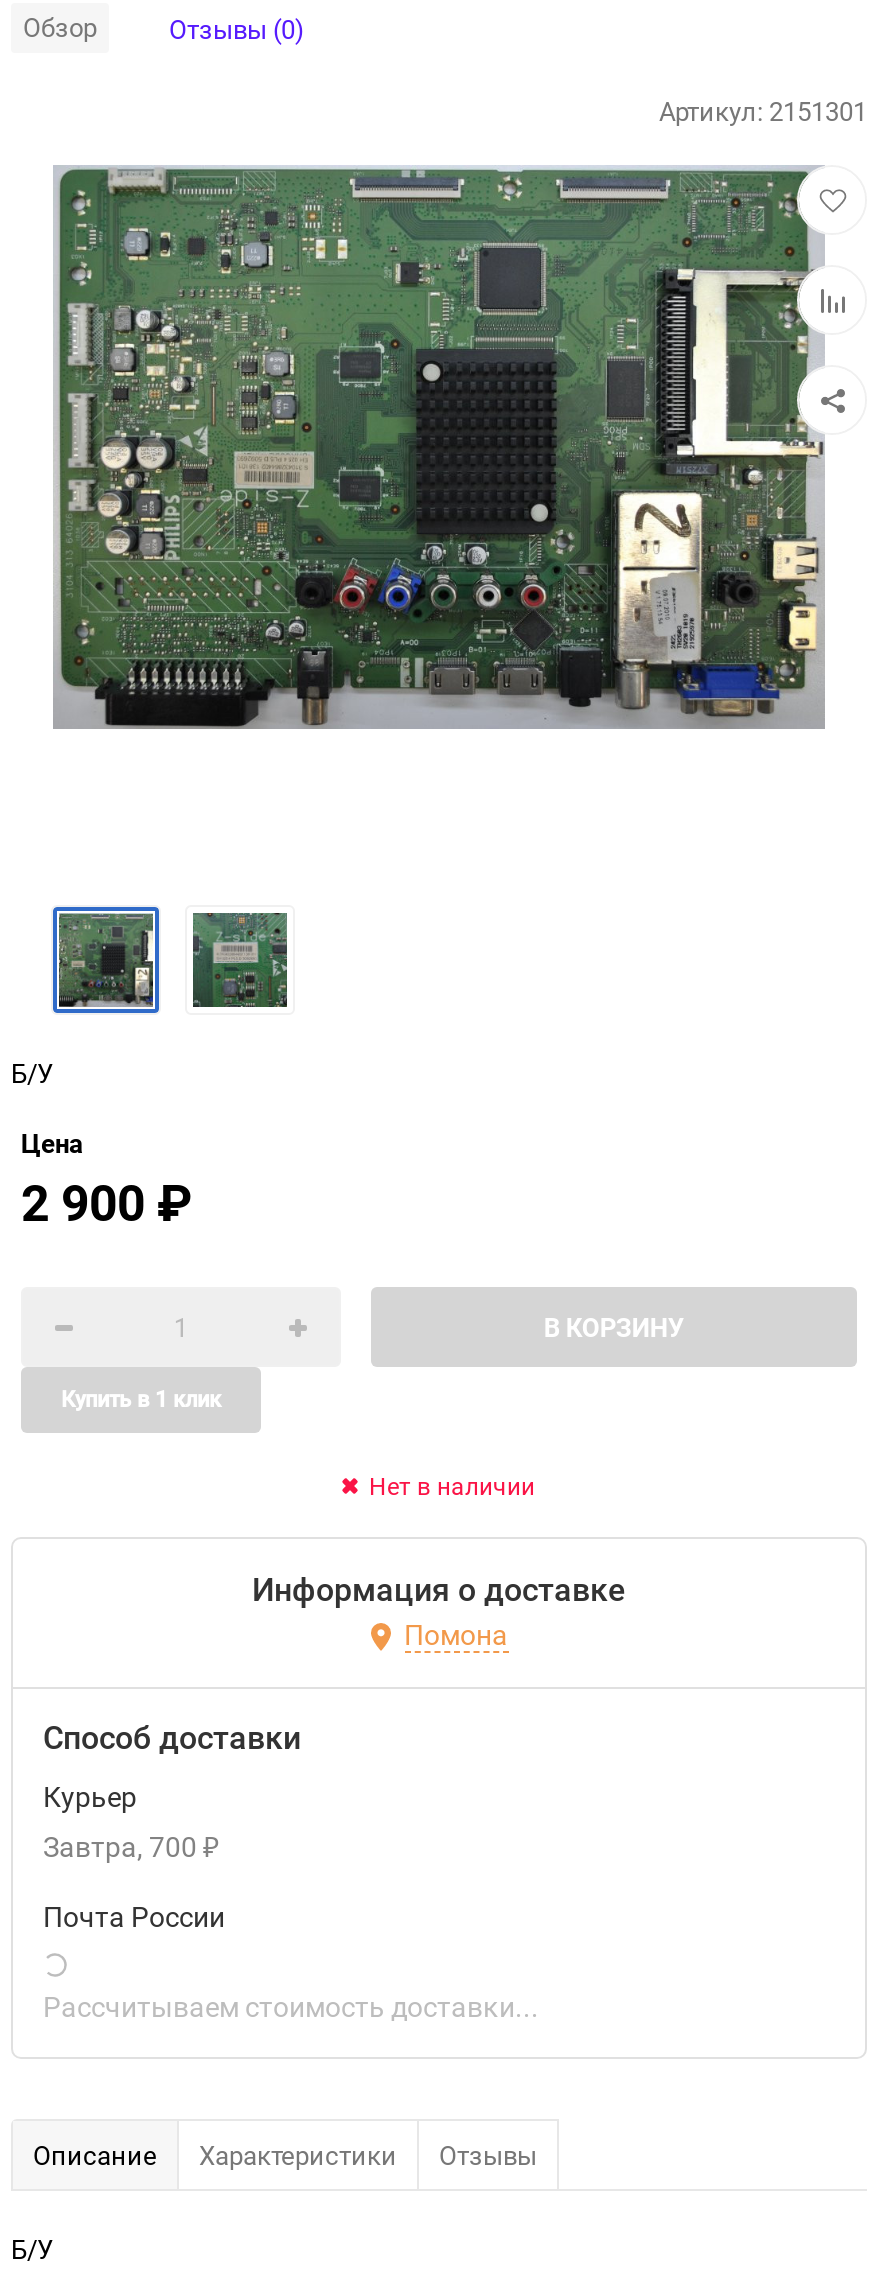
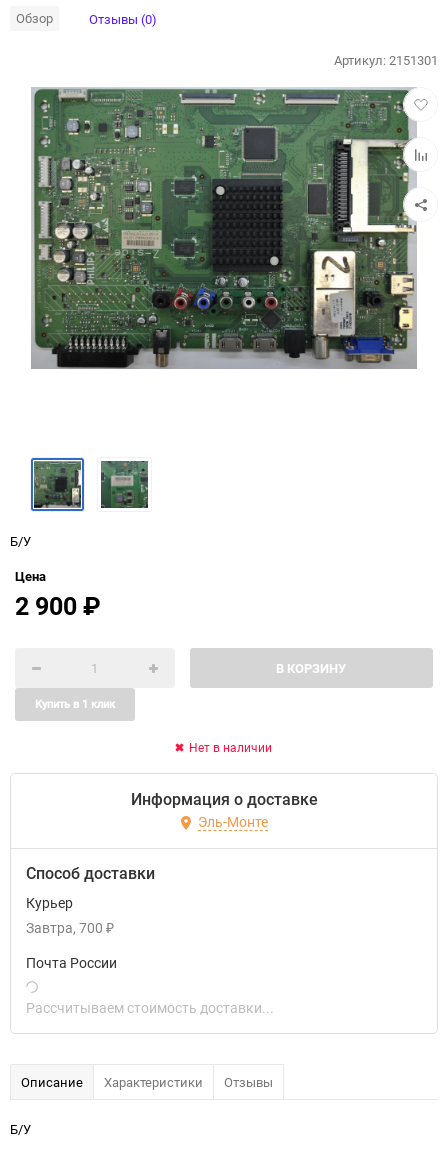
- Помона
+ Эль-Монте
